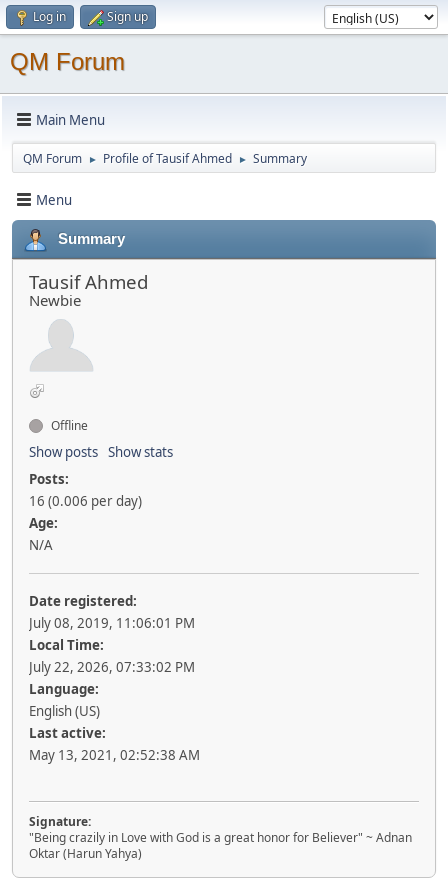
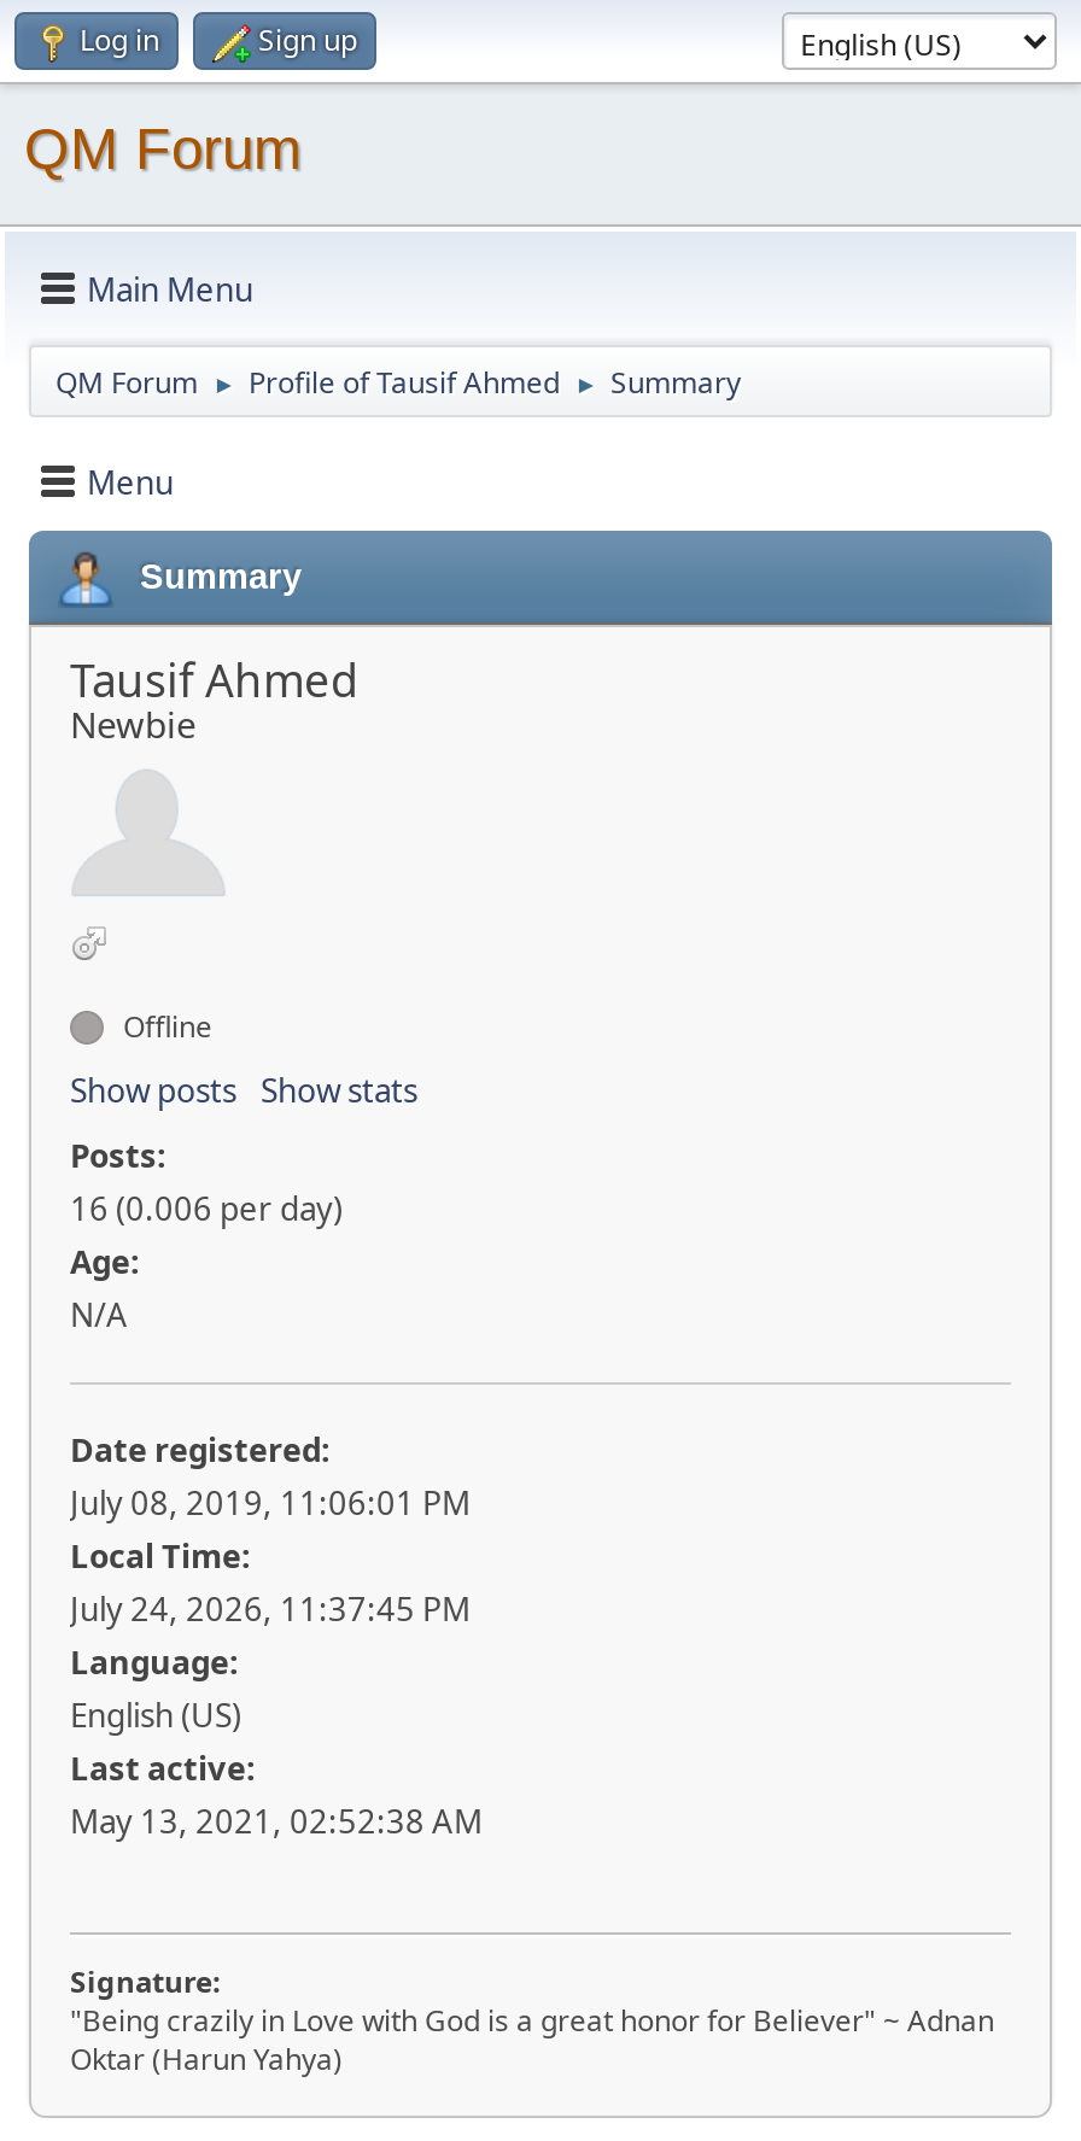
- July 22, 2026, 07:33:02 PM
+ July 24, 2026, 11:37:45 PM
